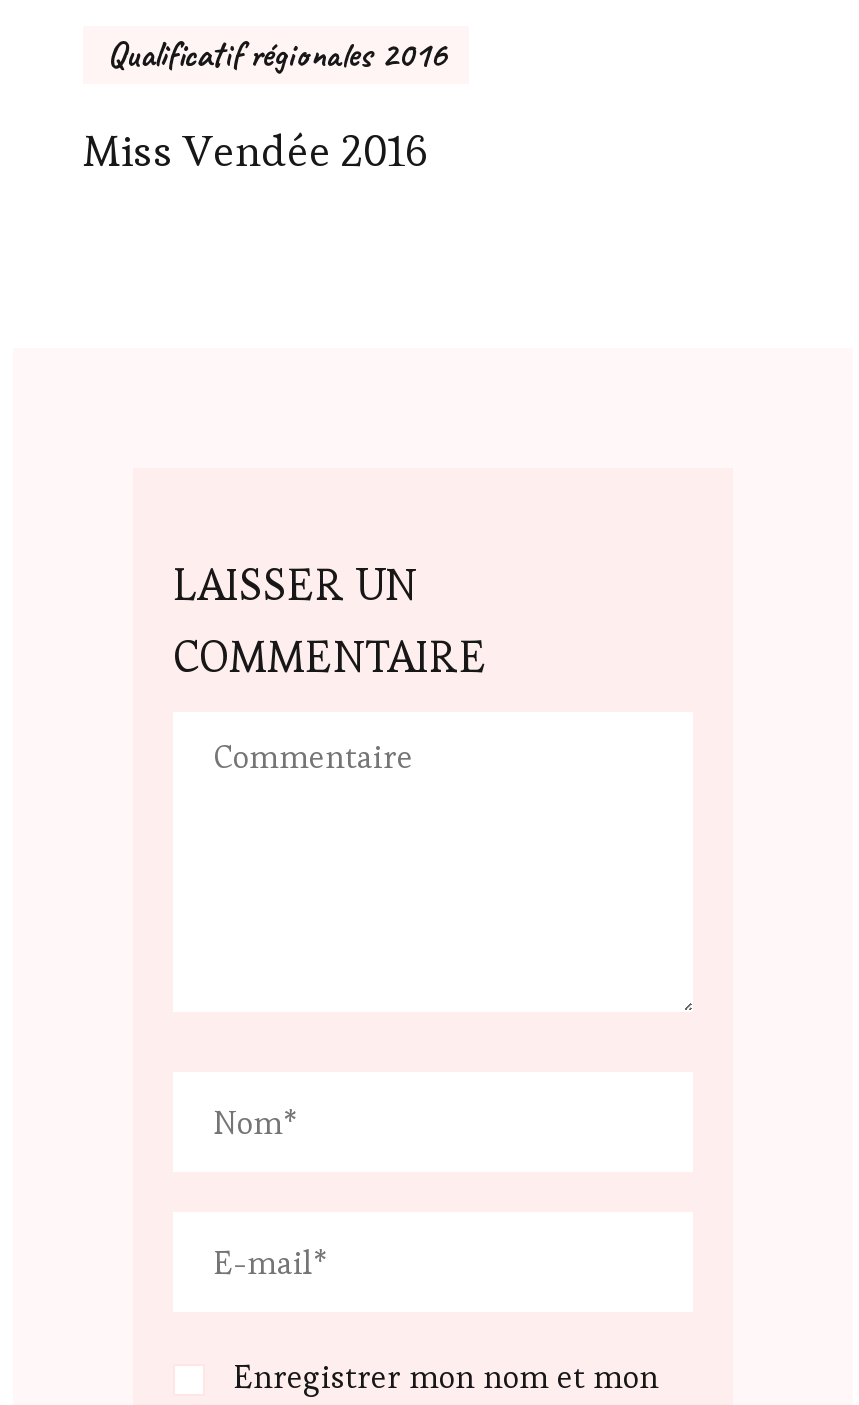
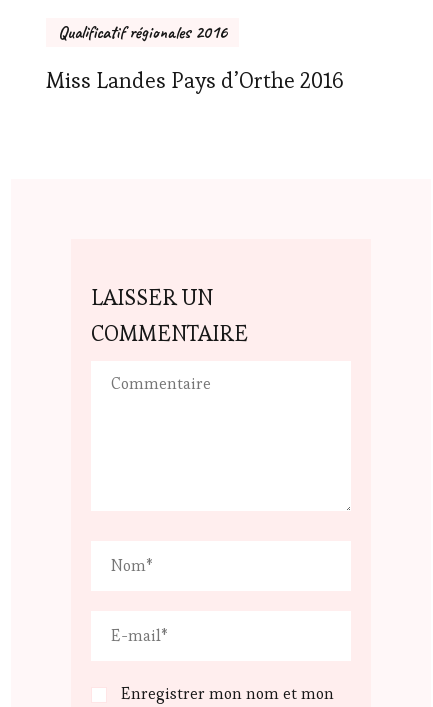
- Miss Vendée 2016
+ Miss Landes Pays d’Orthe 2016
